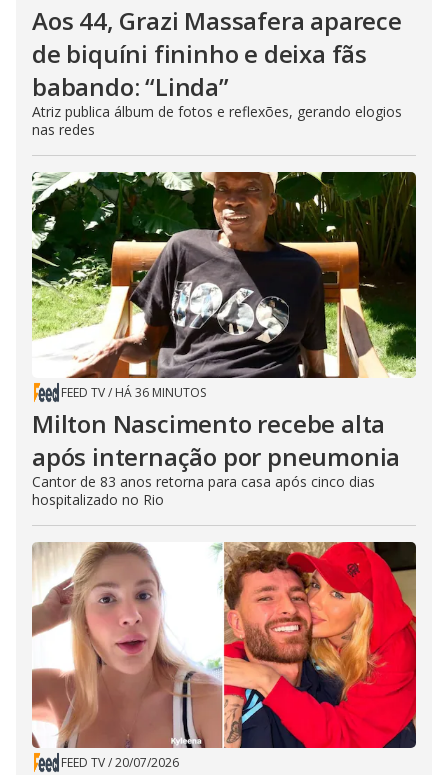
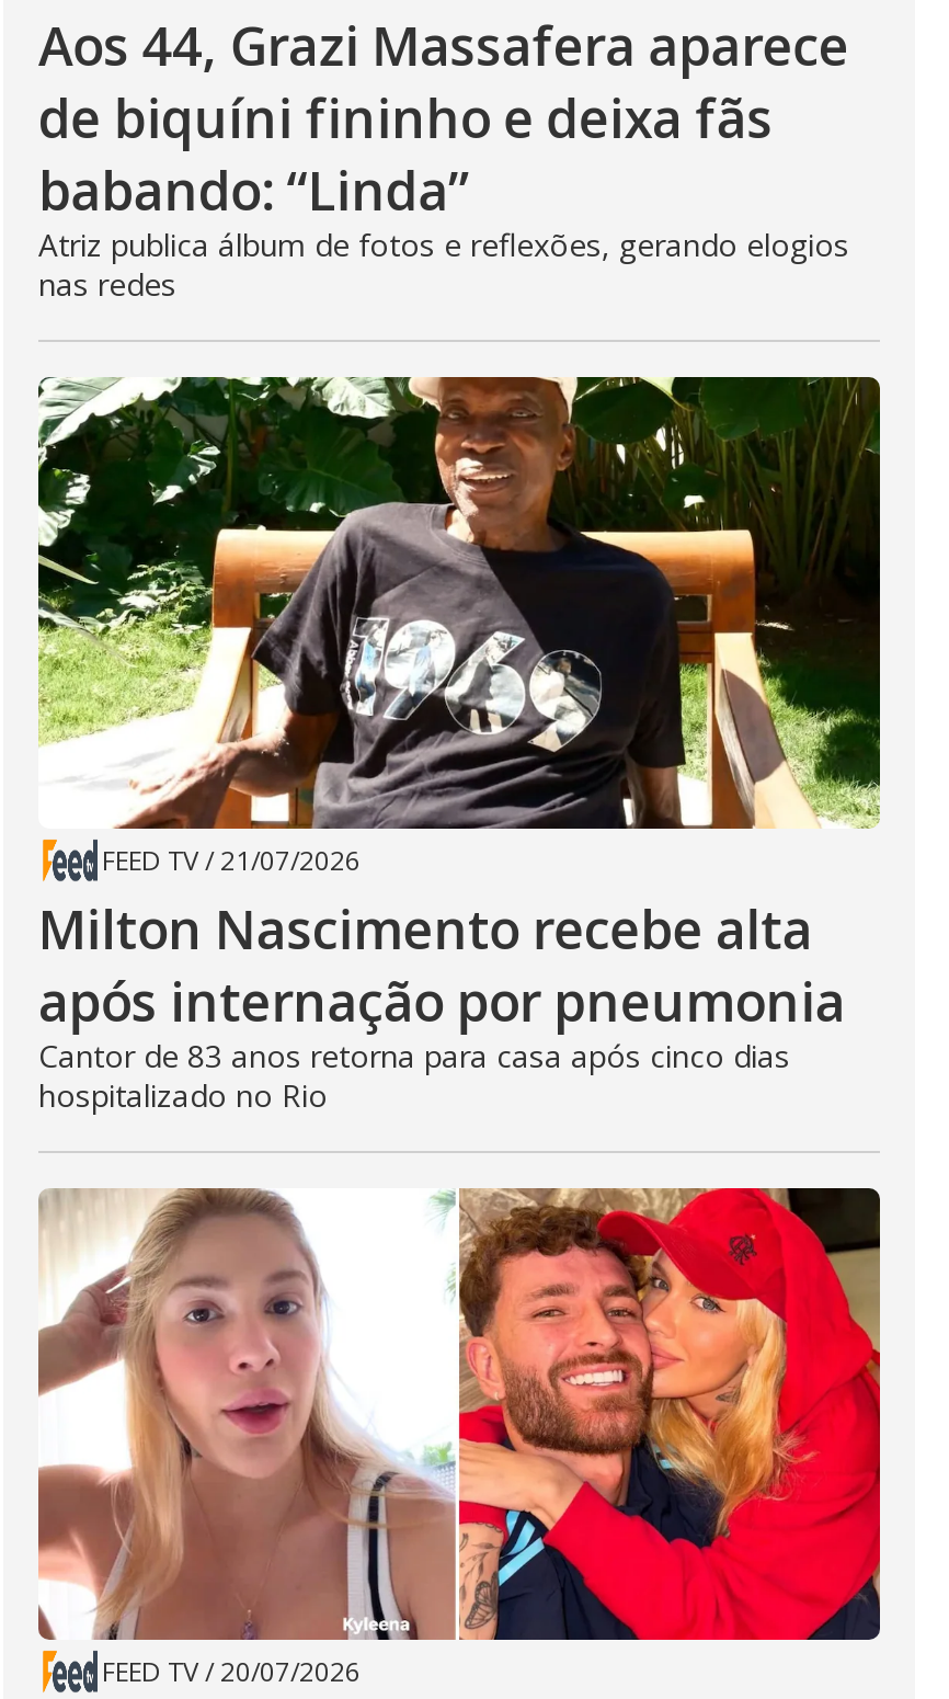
- FEED TV / HÁ 36 MINUTOS
+ FEED TV / 21/07/2026
